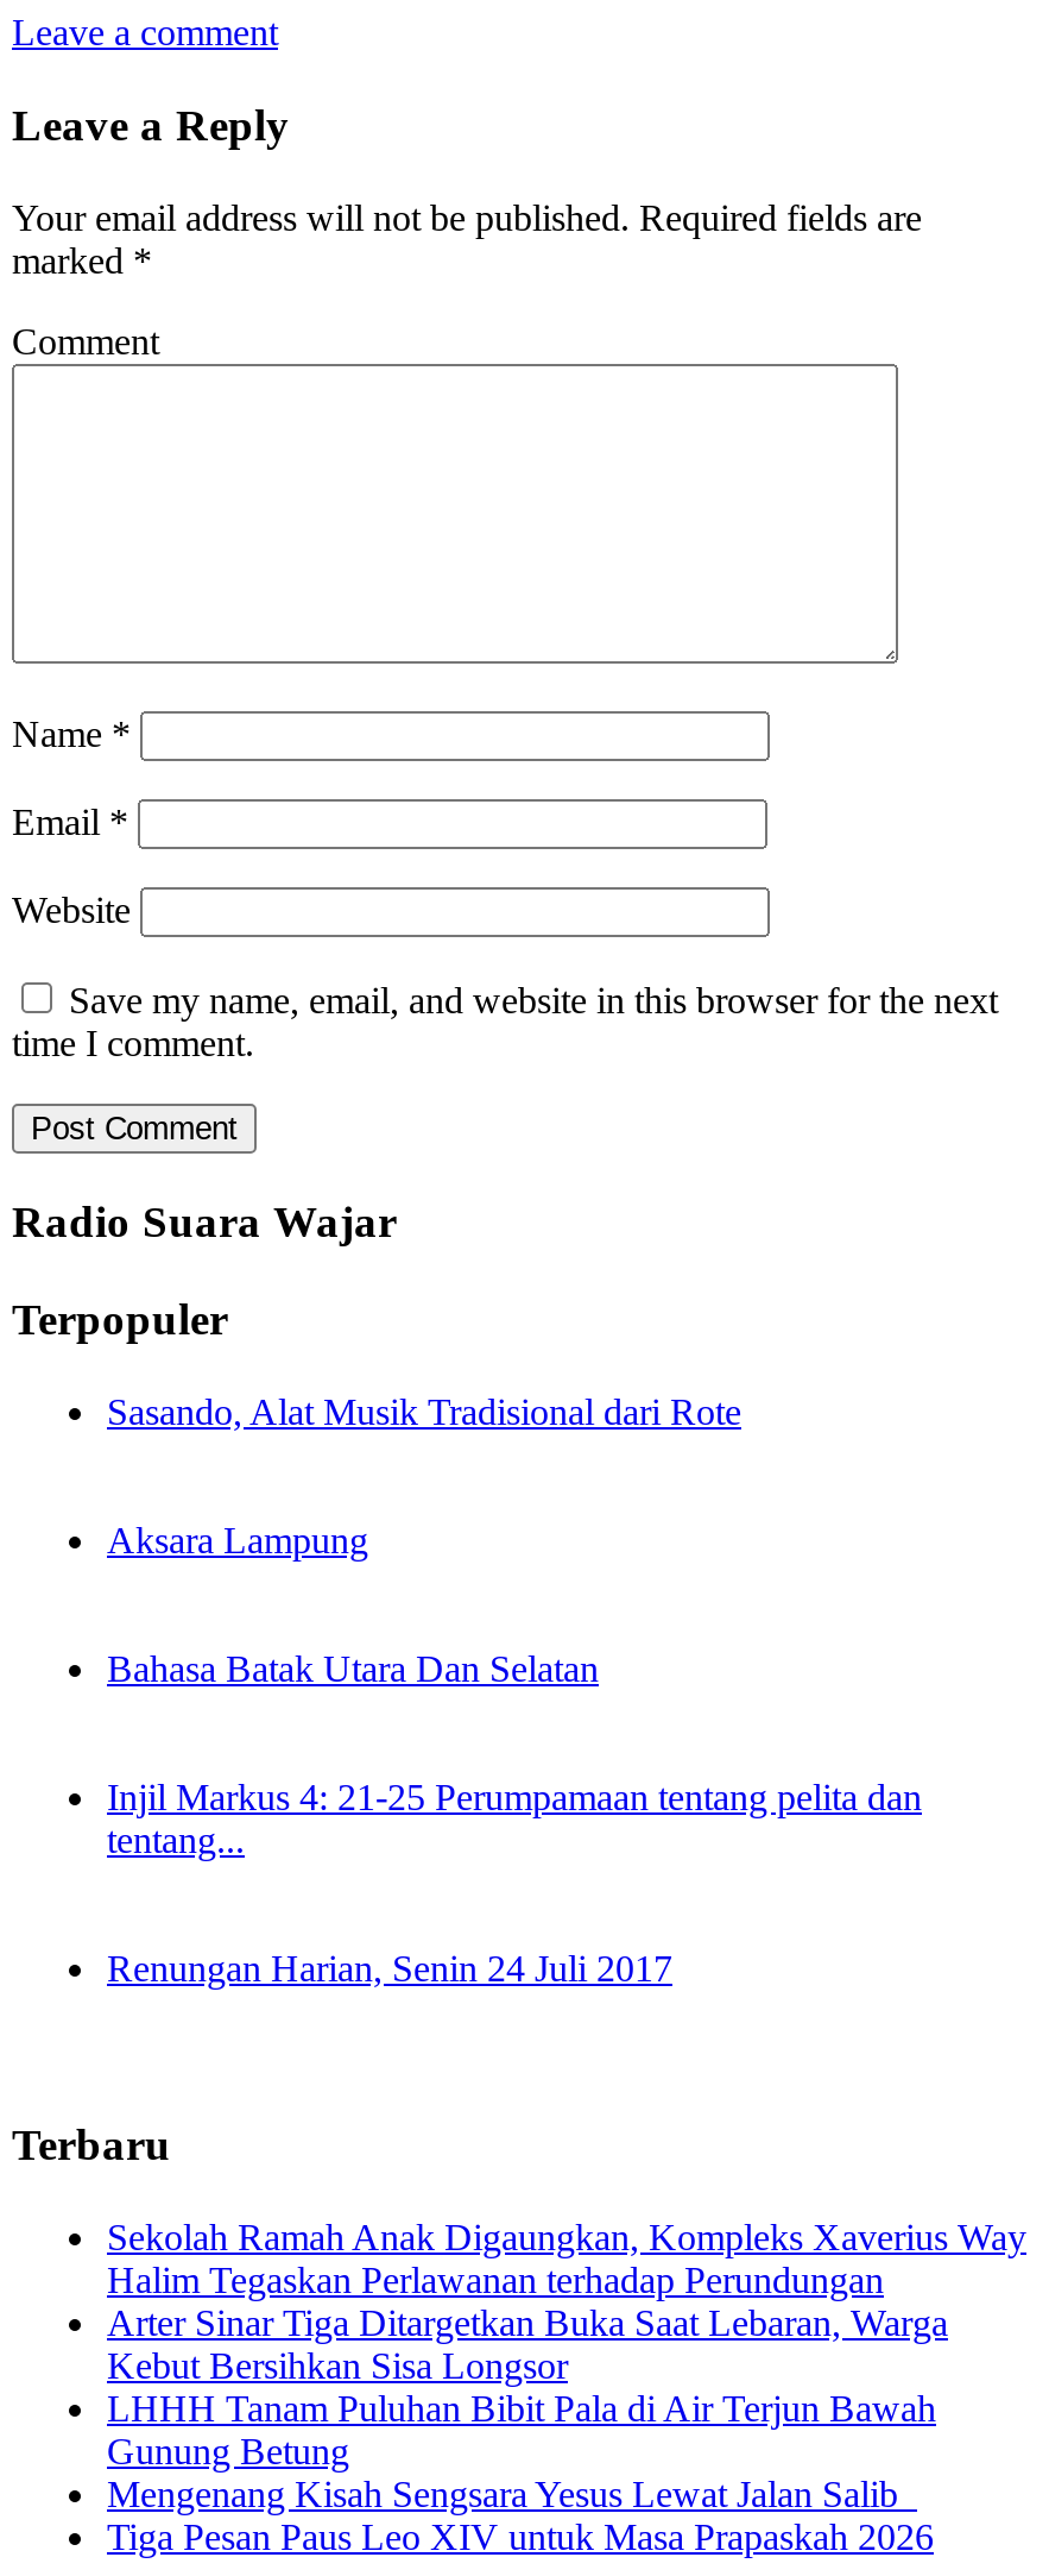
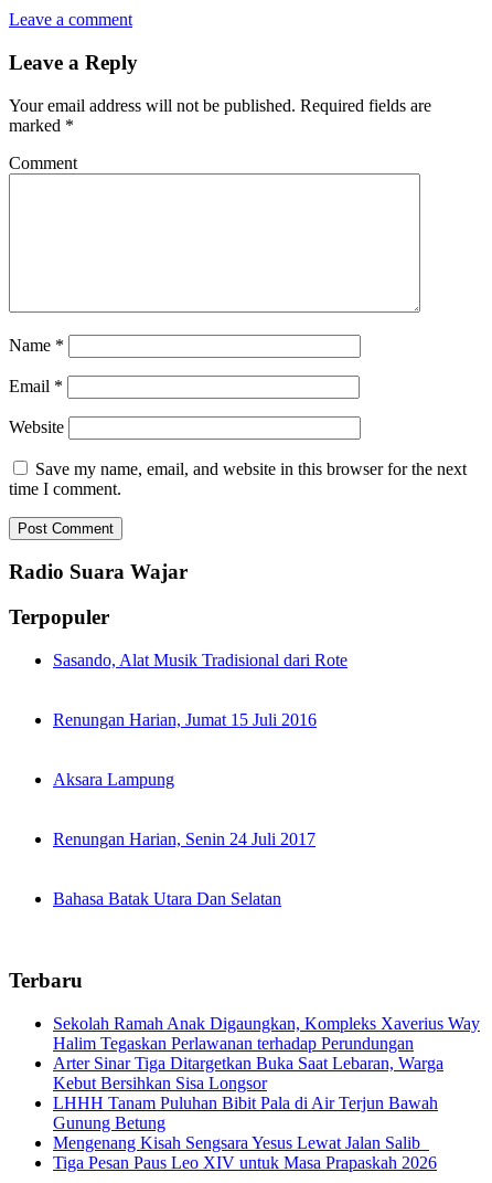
+ Renungan Harian, Jumat 15 Juli 2016

moved down: Aksara Lampung

moved down: Bahasa Batak Utara Dan Selatan

- Injil Markus 4: 21-25 Perumpamaan tentang pelita dan
- tentang...

moved up: Renungan Harian, Senin 24 Juli 2017
